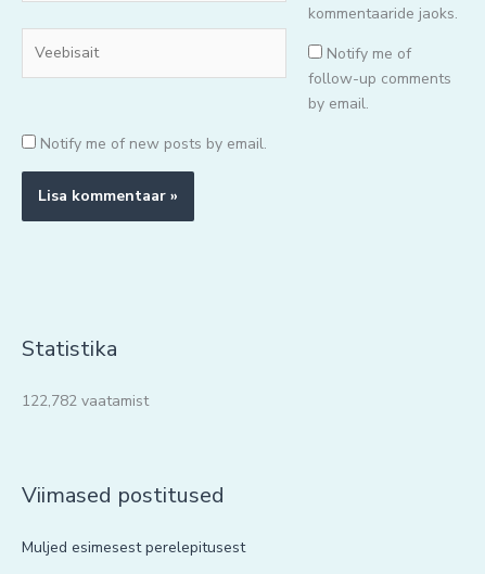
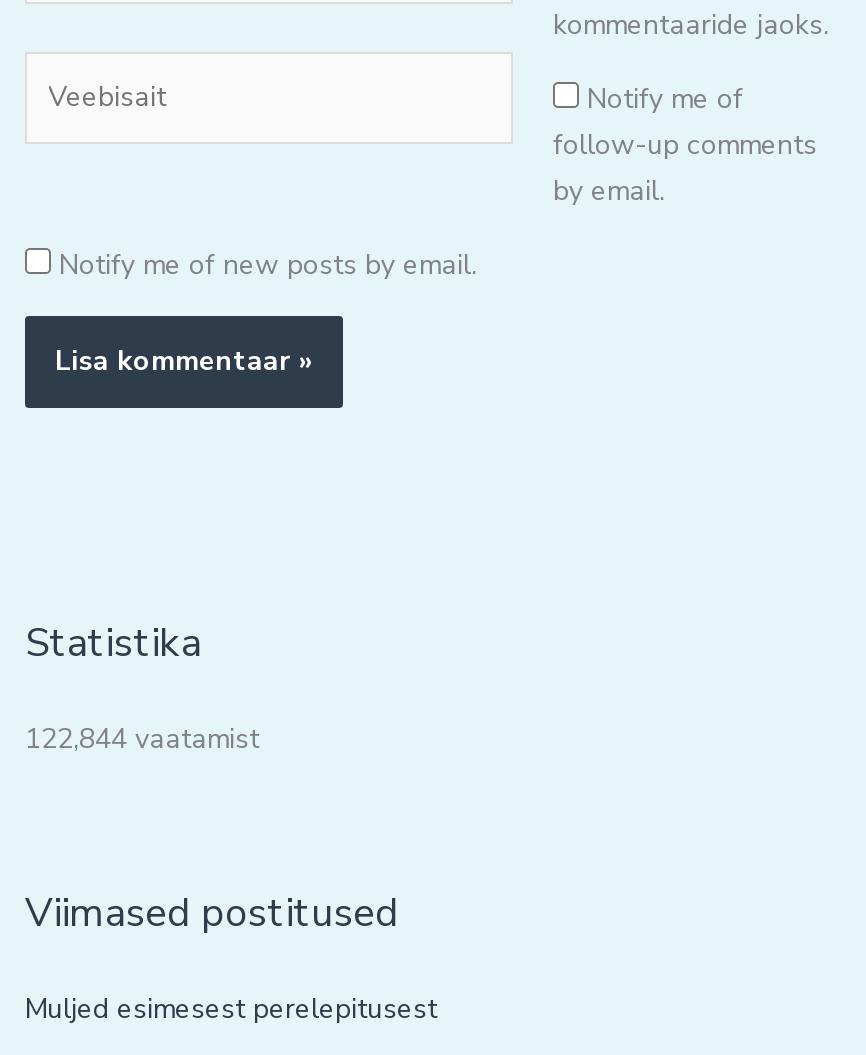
- 122,782 vaatamist
+ 122,844 vaatamist
